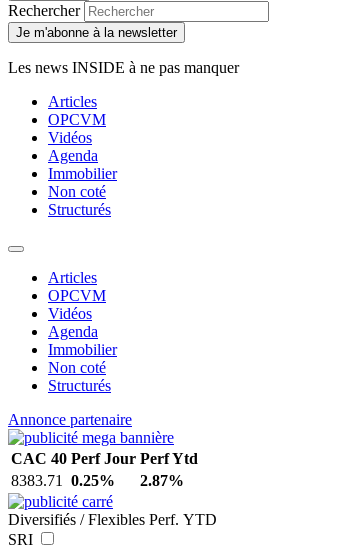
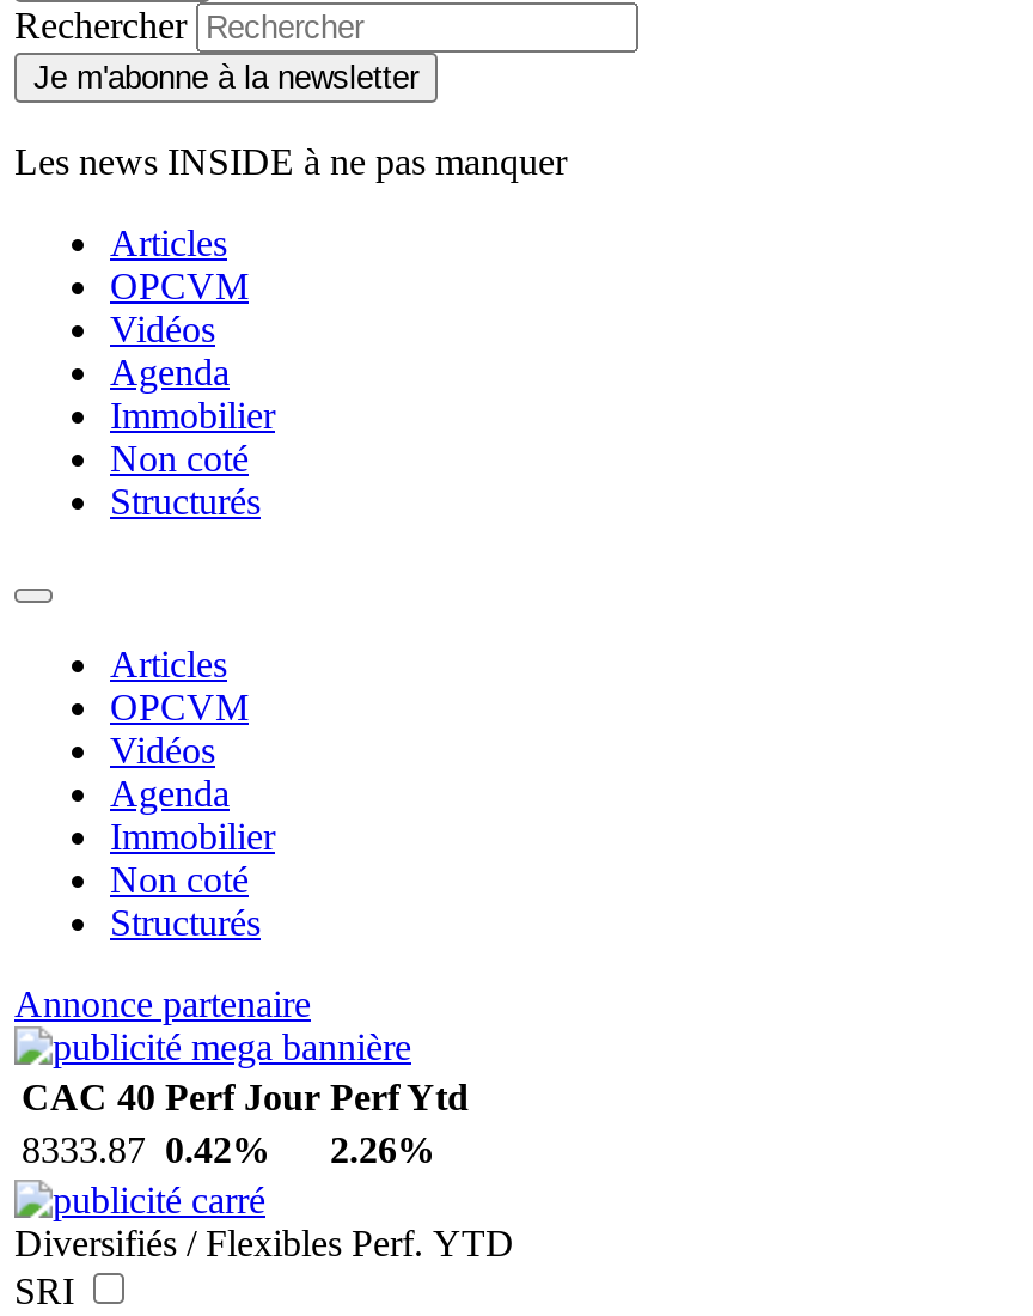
- 8383.71 0.25%
+ 8333.87 0.42%

- 2.87%
+ 2.26%
